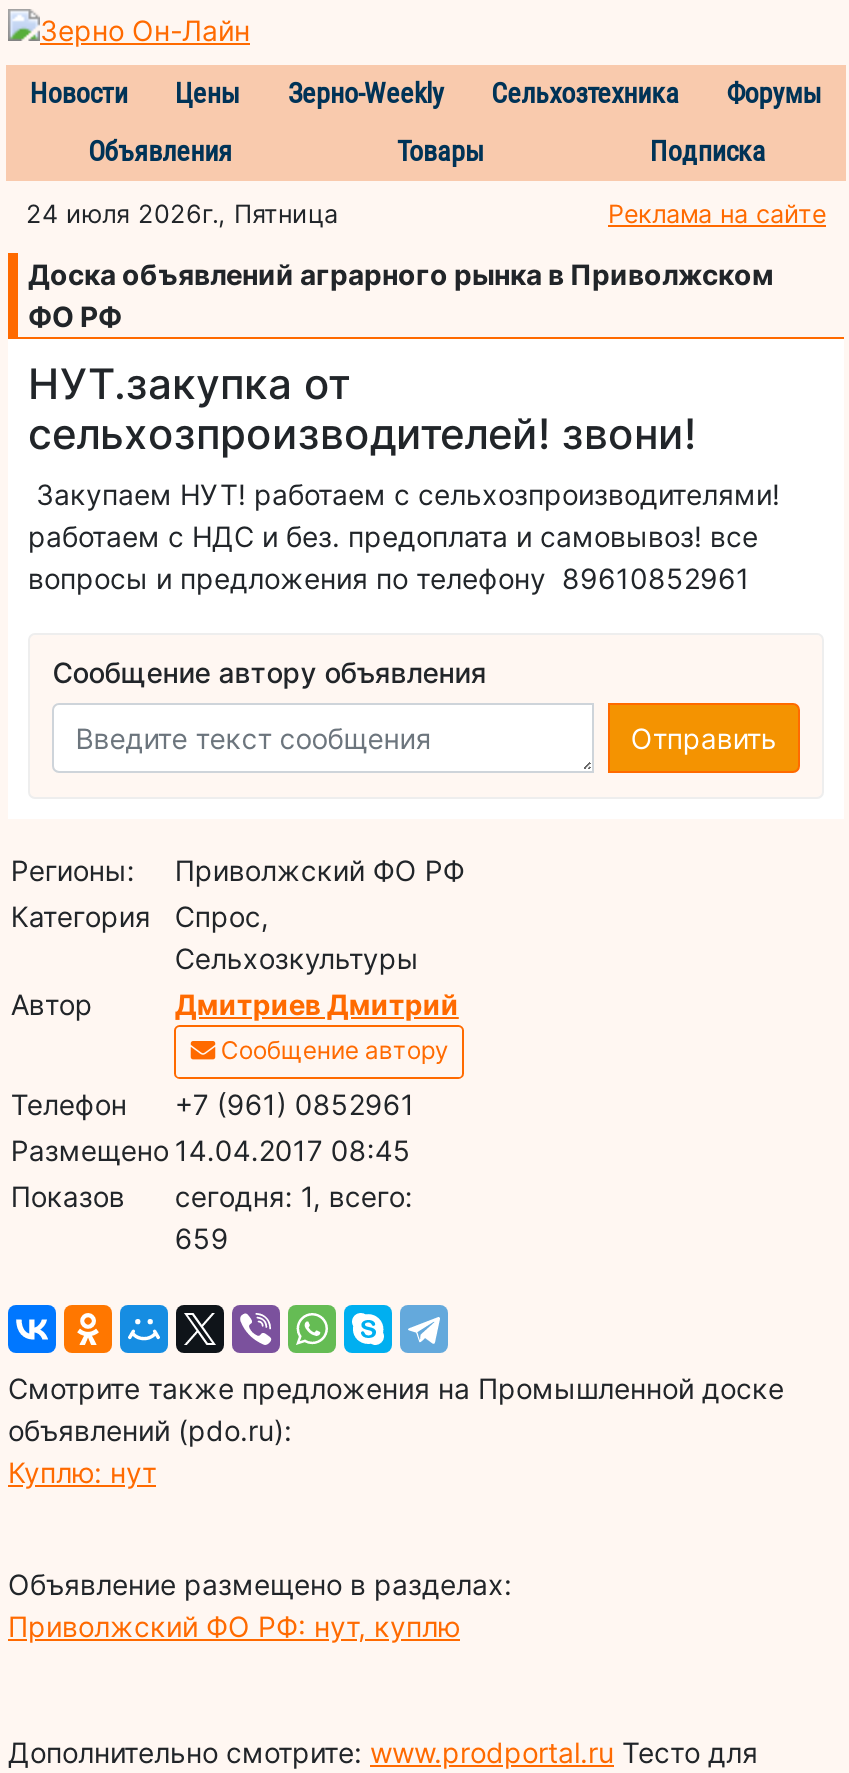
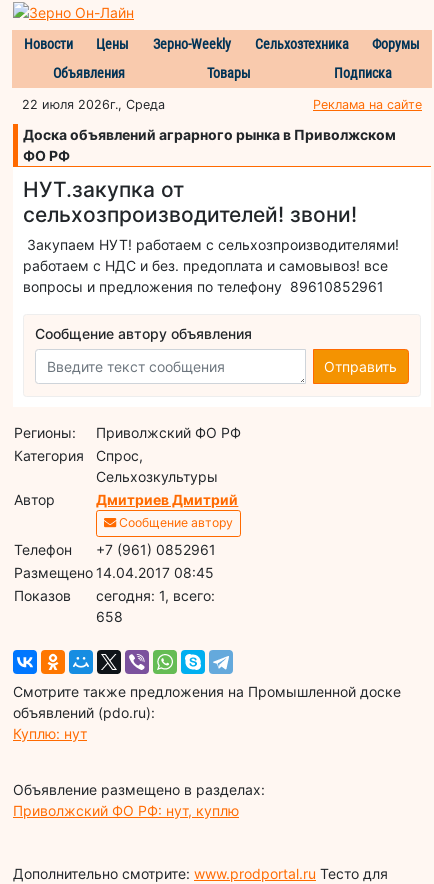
- 24 июля 2026г., Пятница
+ 22 июля 2026г., Среда

- 659
+ 658
